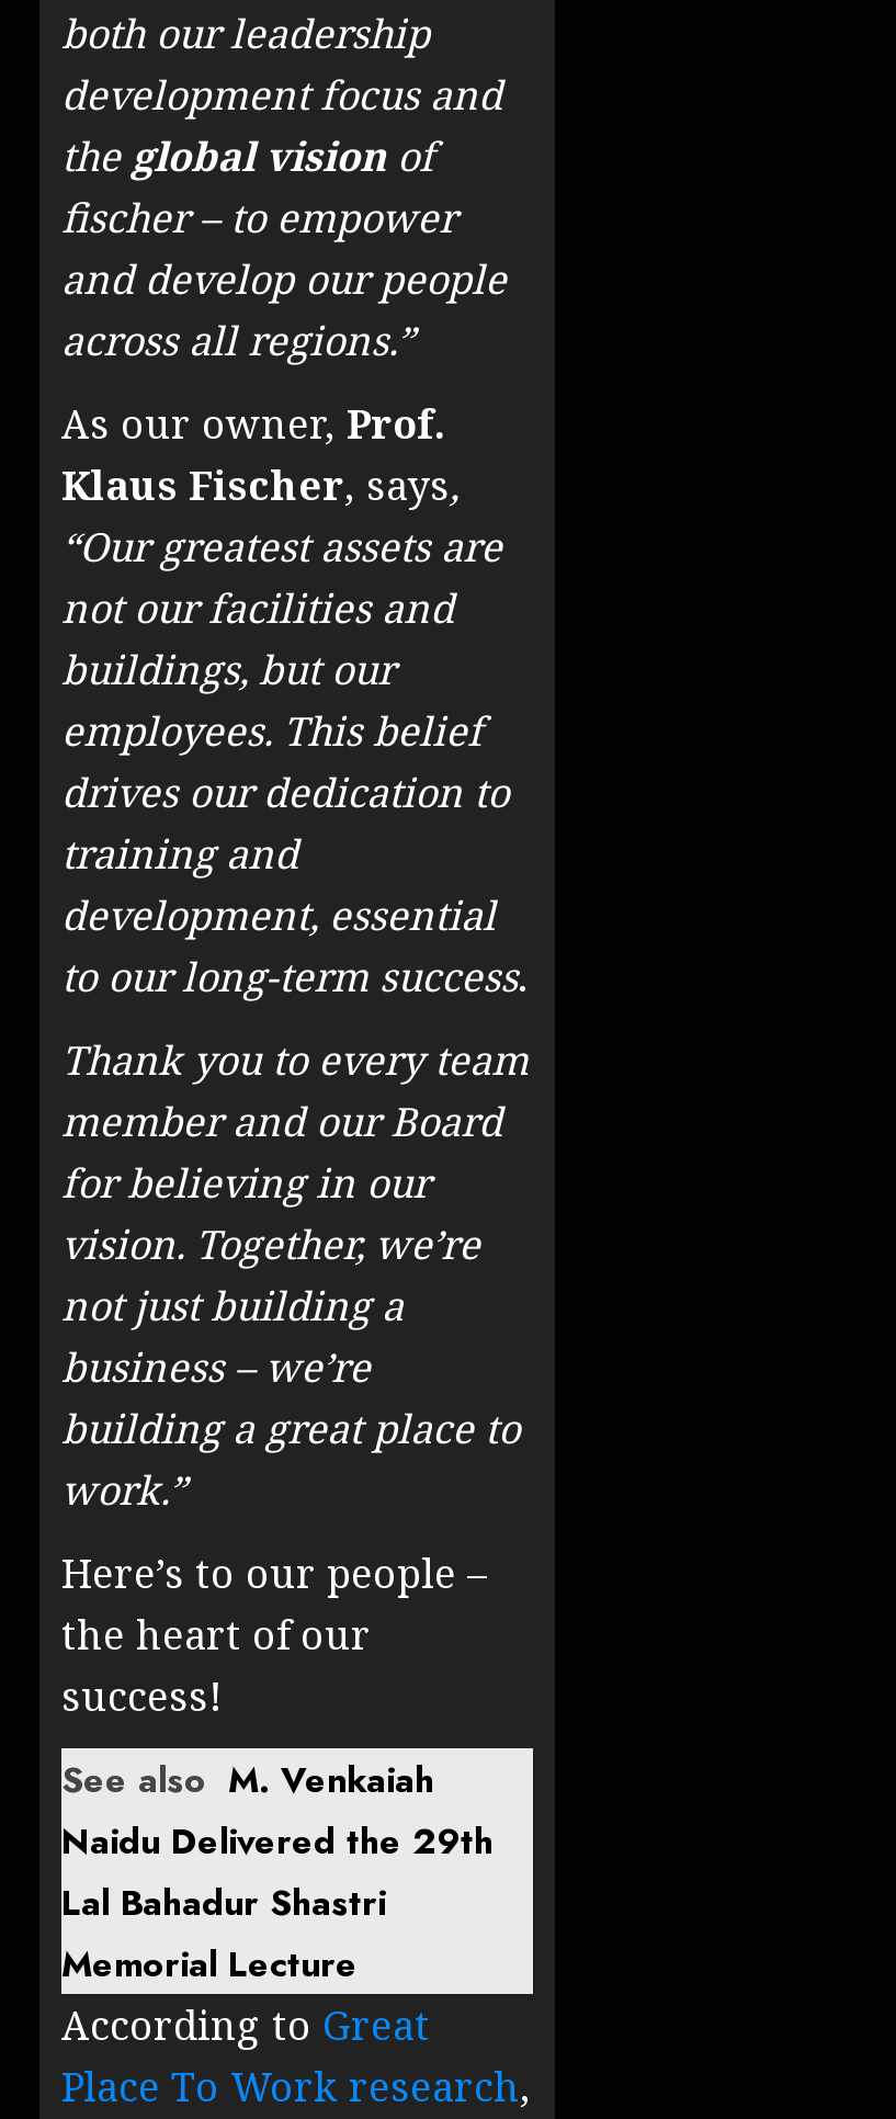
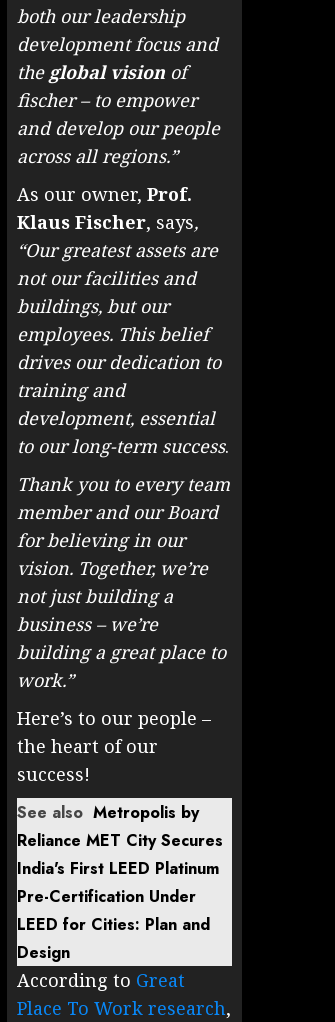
- See also M. Venkaiah
- Naidu Delivered the 29th
- Lal Bahadur Shastri
- Memorial Lecture
+ See also Metropolis by
+ Reliance MET City Secures
+ India's First LEED Platinum
+ Pre-Certification Under
+ LEED for Cities: Plan and
+ Design
